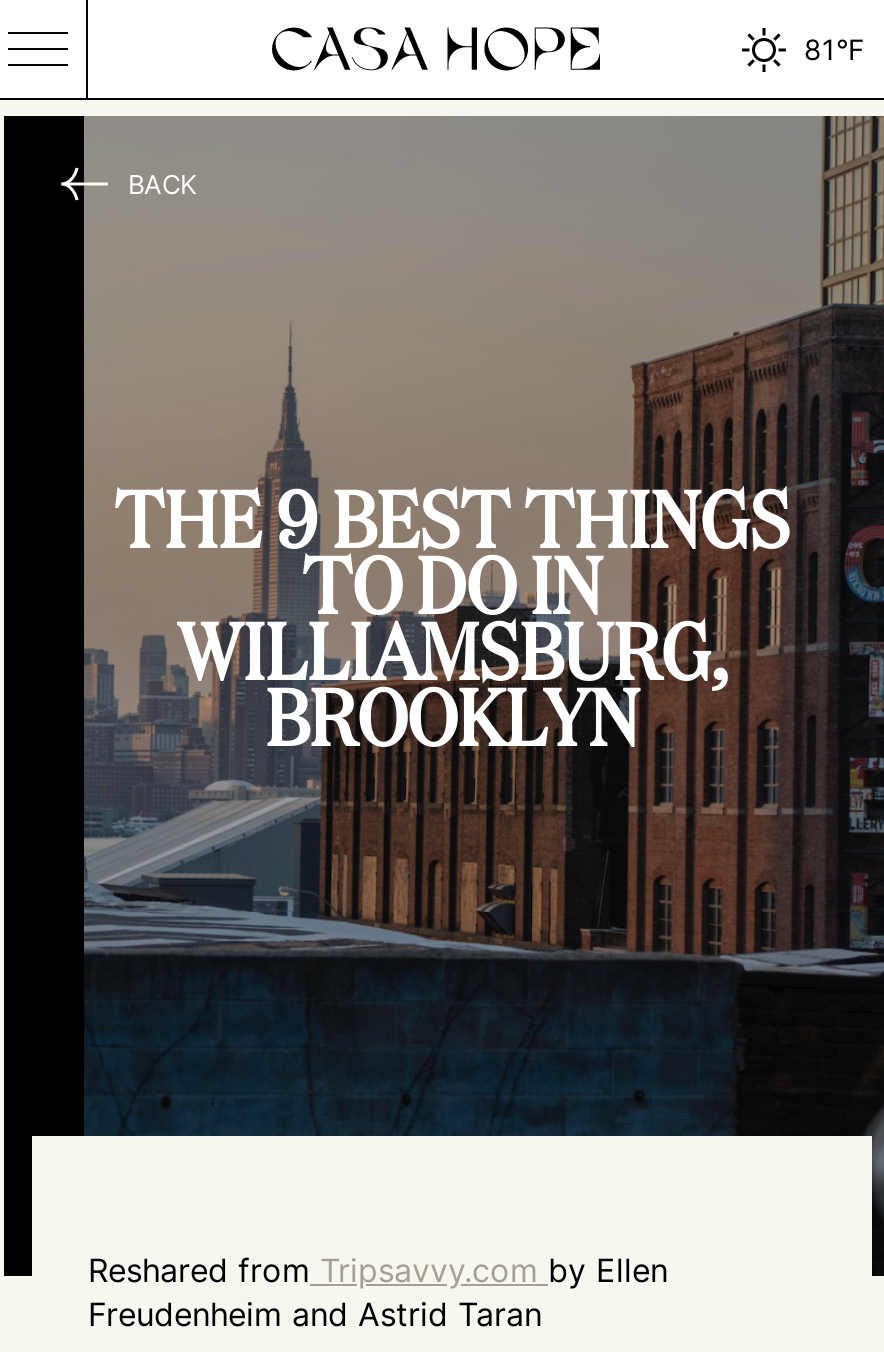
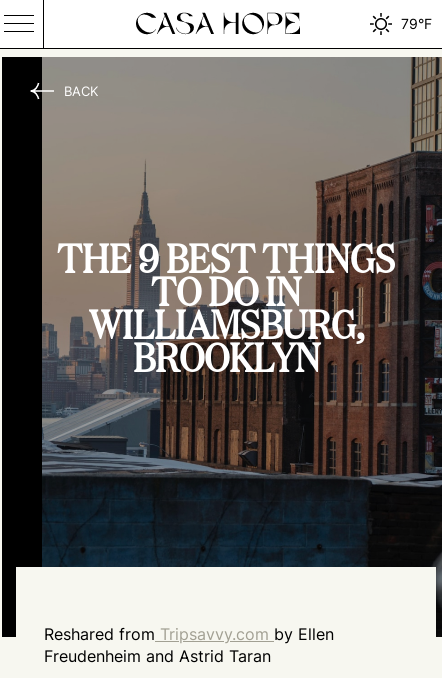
- 81°F
+ 79°F
